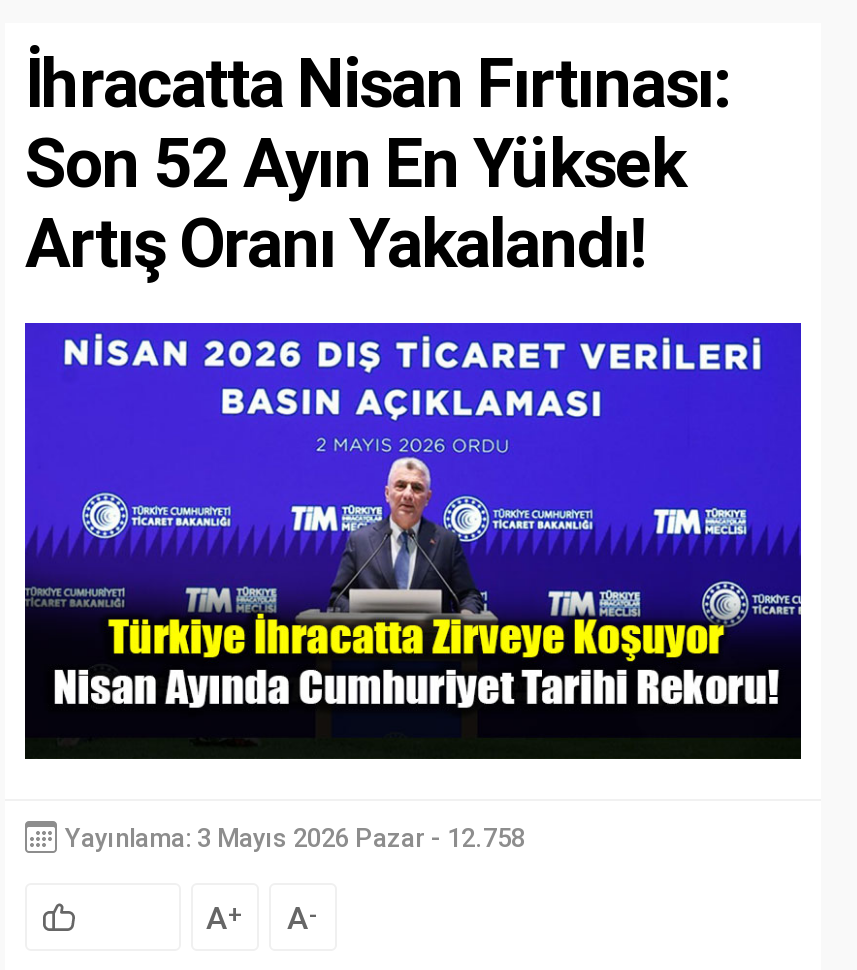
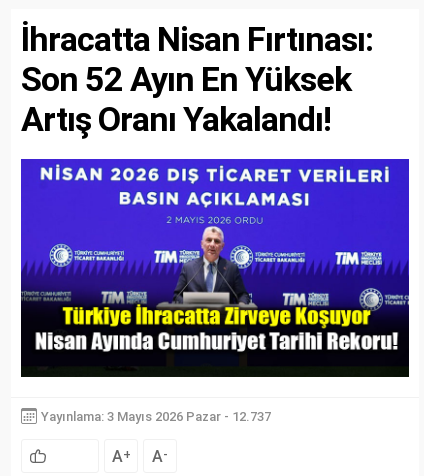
- Yayınlama: 3 Mayıs 2026 Pazar - 12.758
+ Yayınlama: 3 Mayıs 2026 Pazar - 12.737
